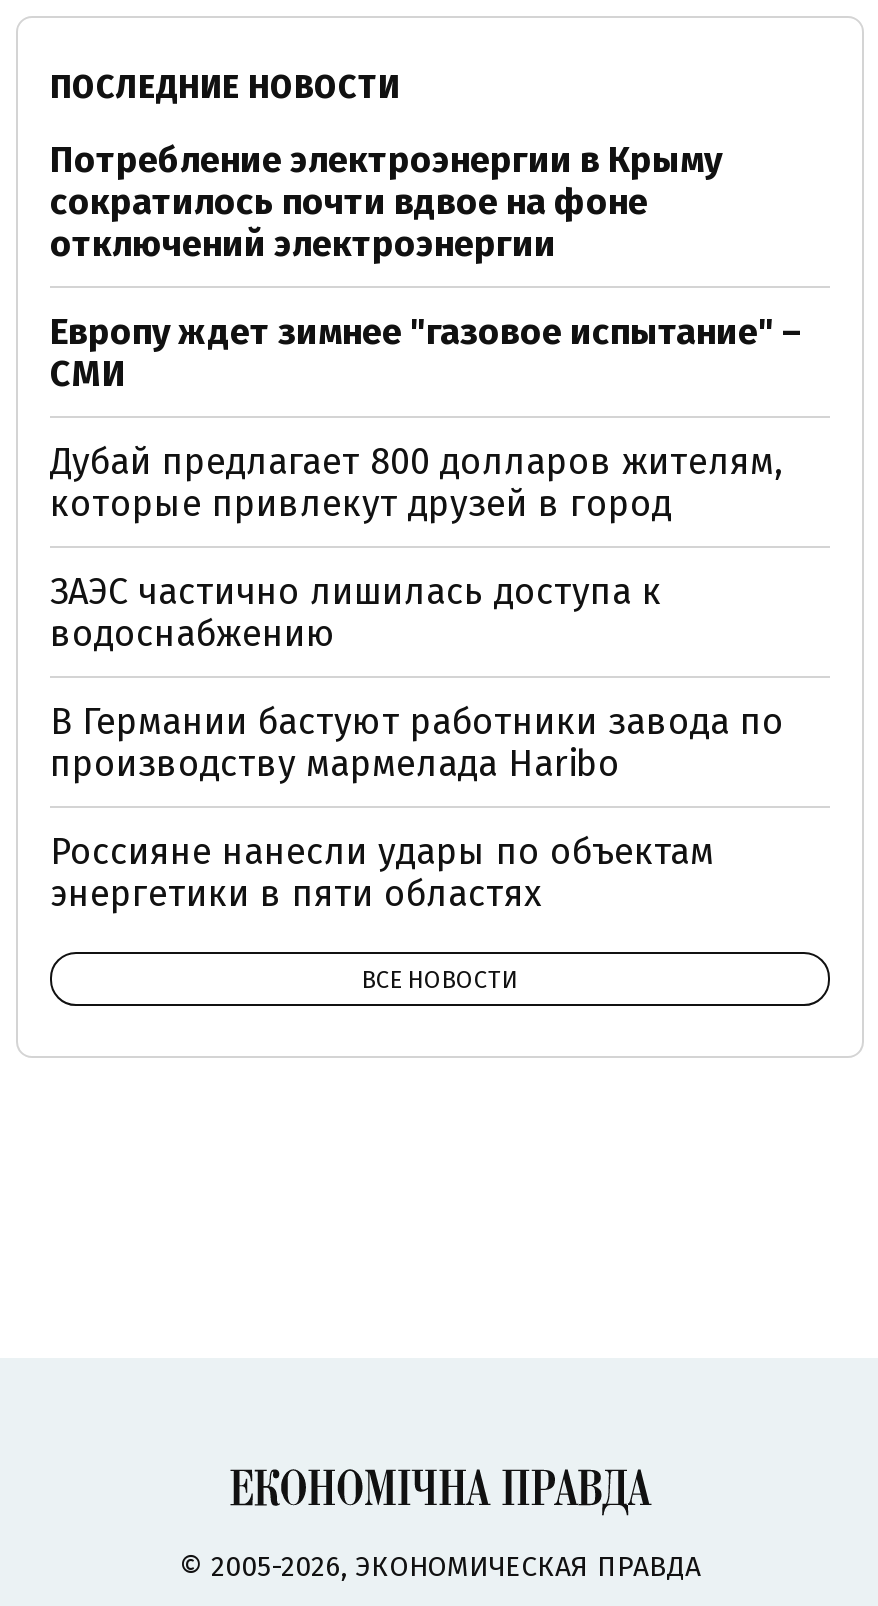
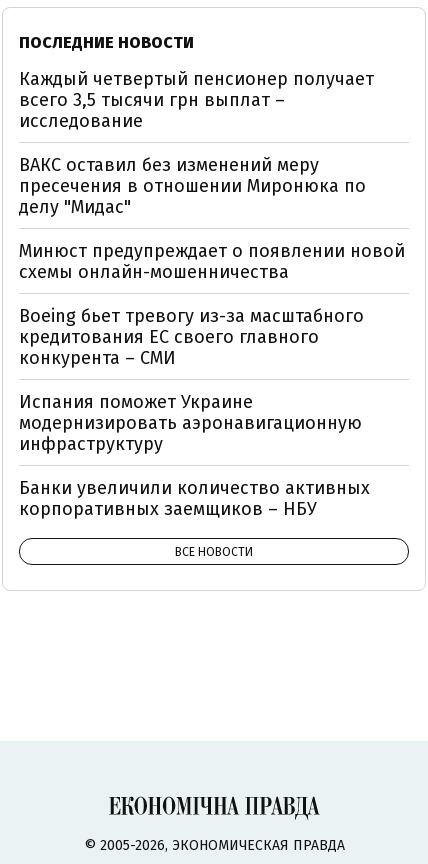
- Потребление электроэнергии в Крыму
- сократилось почти вдвое на фоне
- отключений электроэнергии
+ Каждый четвертый пенсионер получает
+ всего 3,5 тысячи грн выплат –
+ исследование

- Европу ждет зимнее "газовое испытание" –
- СМИ
+ ВАКС оставил без изменений меру
+ пресечения в отношении Миронюка по
+ делу "Мидас"

- Дубай предлагает 800 долларов жителям,
- которые привлекут друзей в город
+ Минюст предупреждает о появлении новой
+ схемы онлайн-мошенничества

- ЗАЭС частично лишилась доступа к
- водоснабжению
+ Boeing бьет тревогу из-за масштабного
+ кредитования ЕС своего главного
+ конкурента – СМИ

- В Германии бастуют работники завода по
- производству мармелада Haribo
+ Испания поможет Украине
+ модернизировать аэронавигационную
+ инфраструктуру

- Россияне нанесли удары по объектам
- энергетики в пяти областях
+ Банки увеличили количество активных
+ корпоративных заемщиков – НБУ
